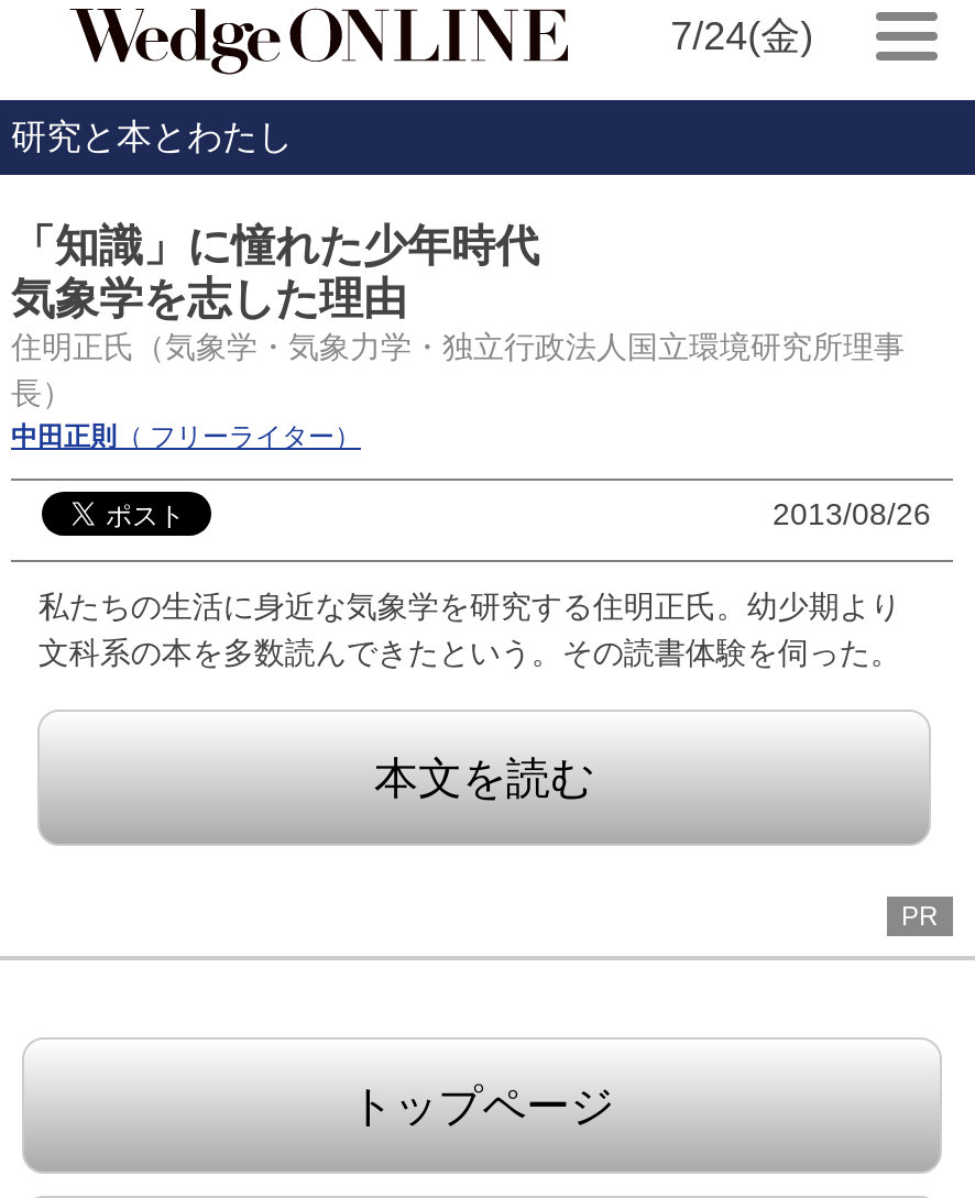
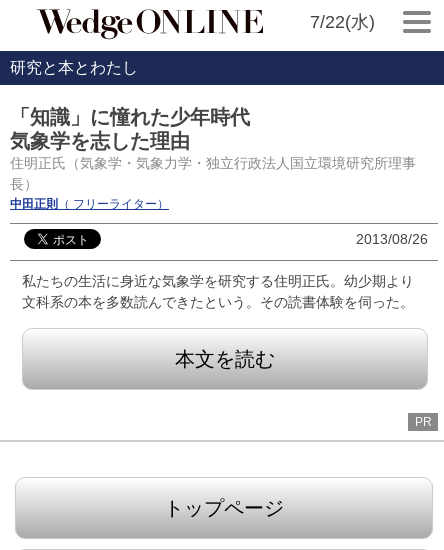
- 7/24(金)
+ 7/22(水)
